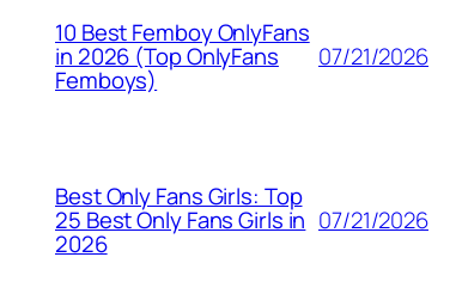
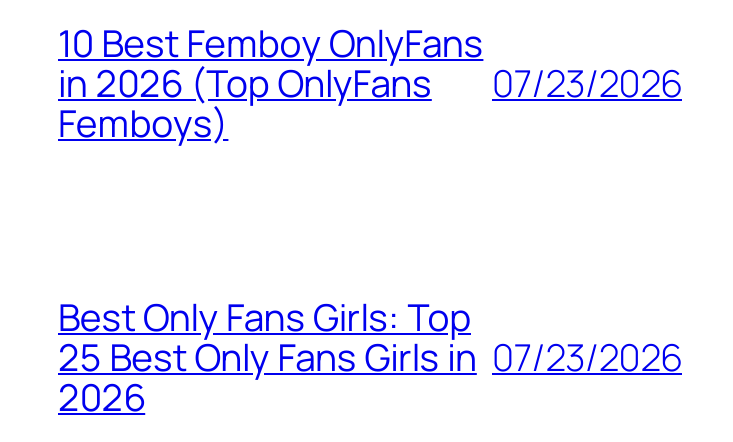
- in 2026 (Top OnlyFans 07/21/2026
+ in 2026 (Top OnlyFans 07/23/2026

- 25 Best Only Fans Girls in 07/21/2026
+ 25 Best Only Fans Girls in 07/23/2026
